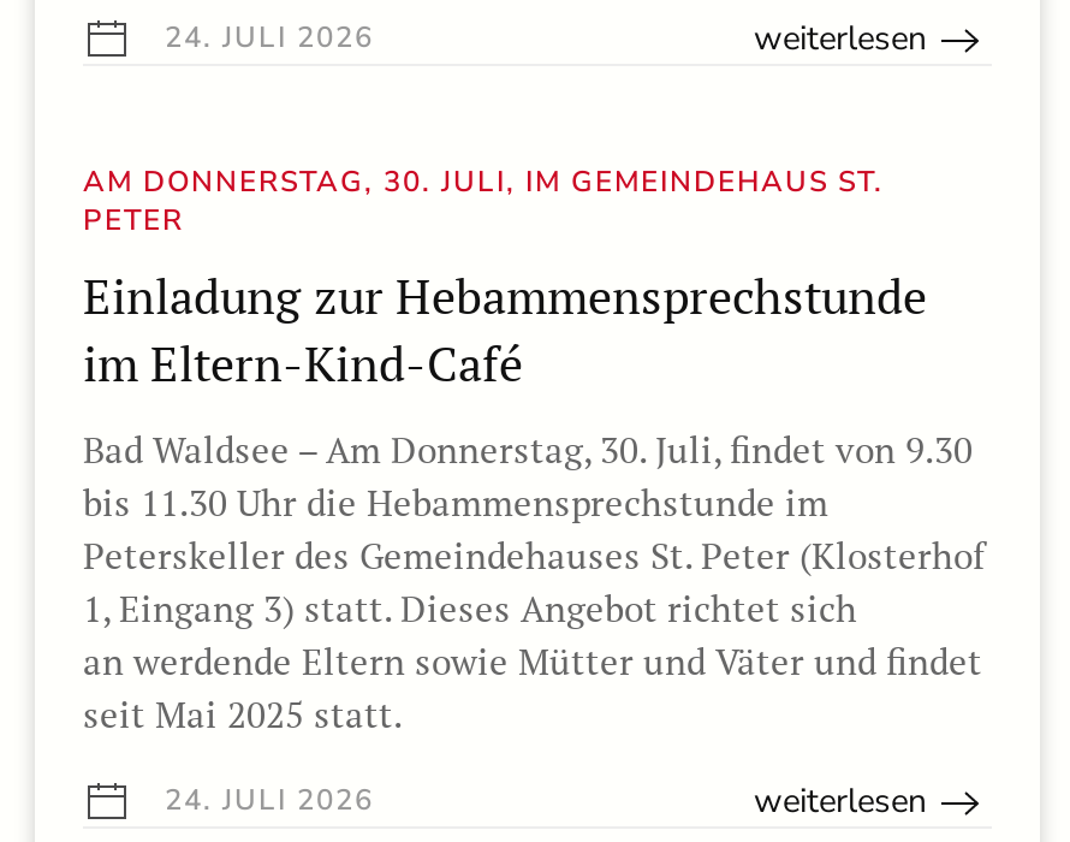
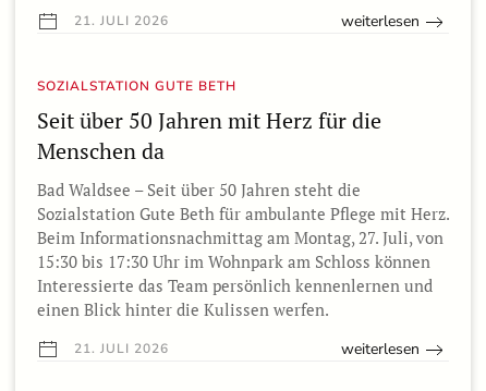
- 24. JULI 2026
+ 21. JULI 2026

- AM DONNERSTAG, 30. JULI, IM GEMEINDEHAUS ST.
- PETER
- Einladung zur Hebammensprechstunde
- im Eltern-Kind-Café
- Bad Waldsee – Am Donnerstag, 30. Juli, findet von 9.30
- bis 11.30 Uhr die Hebammensprechstunde im
- Peterskeller des Gemeindehauses St. Peter (Klosterhof
- 1, Eingang 3) statt. Dieses Angebot richtet sich
- an werdende Eltern sowie Mütter und Väter und findet
- seit Mai 2025 statt.
+ SOZIALSTATION GUTE BETH
+ Seit über 50 Jahren mit Herz für die
+ Menschen da
+ Bad Waldsee – Seit über 50 Jahren steht die
+ Sozialstation Gute Beth für ambulante Pflege mit Herz.
+ Beim Informationsnachmittag am Montag, 27. Juli, von
+ 15:30 bis 17:30 Uhr im Wohnpark am Schloss können
+ Interessierte das Team persönlich kennenlernen und
+ einen Blick hinter die Kulissen werfen.

- 24. JULI 2026
+ 21. JULI 2026
